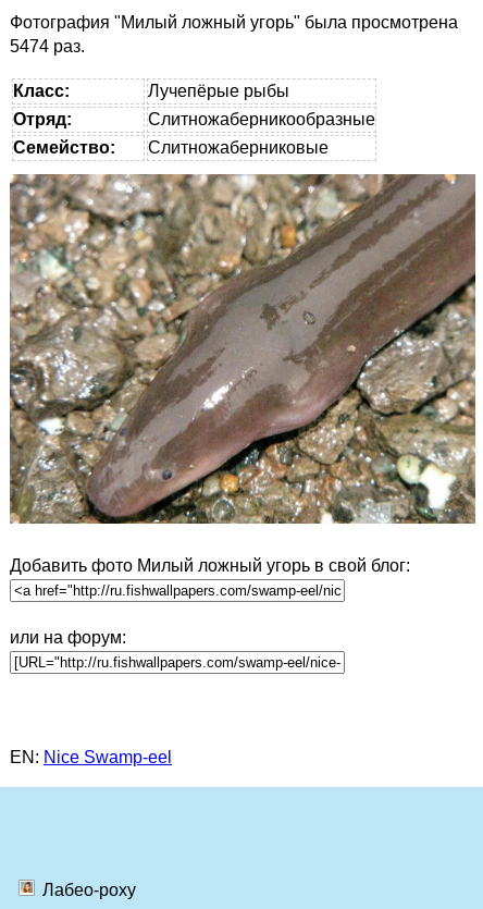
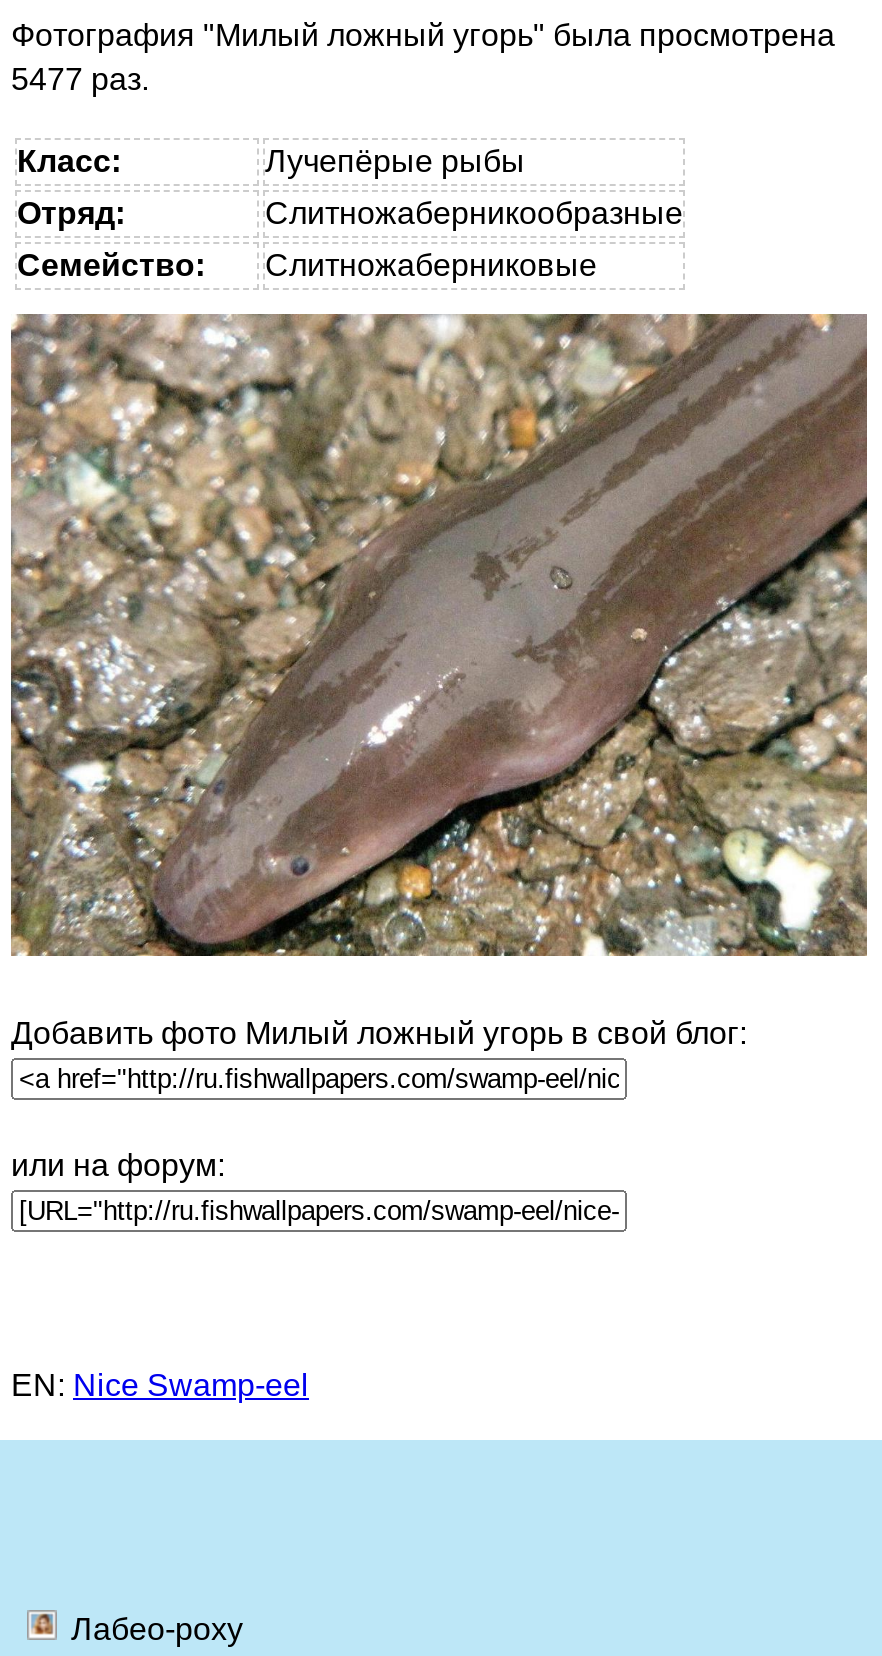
- 5474 раз.
+ 5477 раз.
